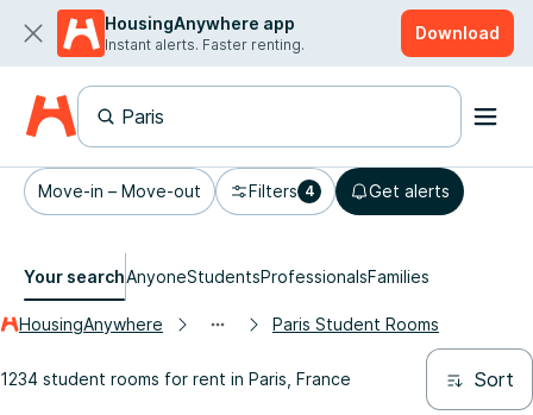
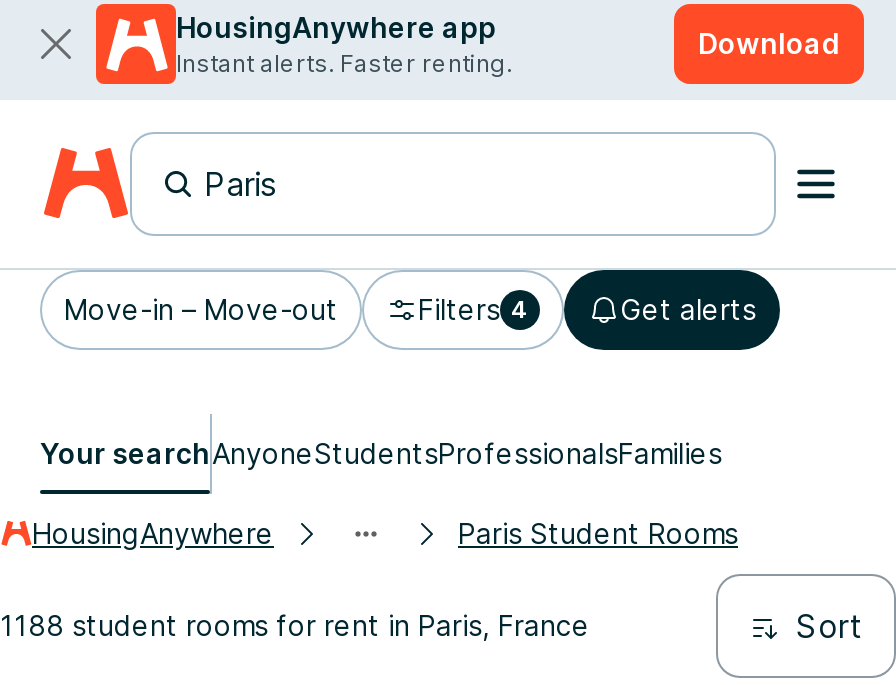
- 1234 student rooms for rent in Paris, France
+ 1188 student rooms for rent in Paris, France
